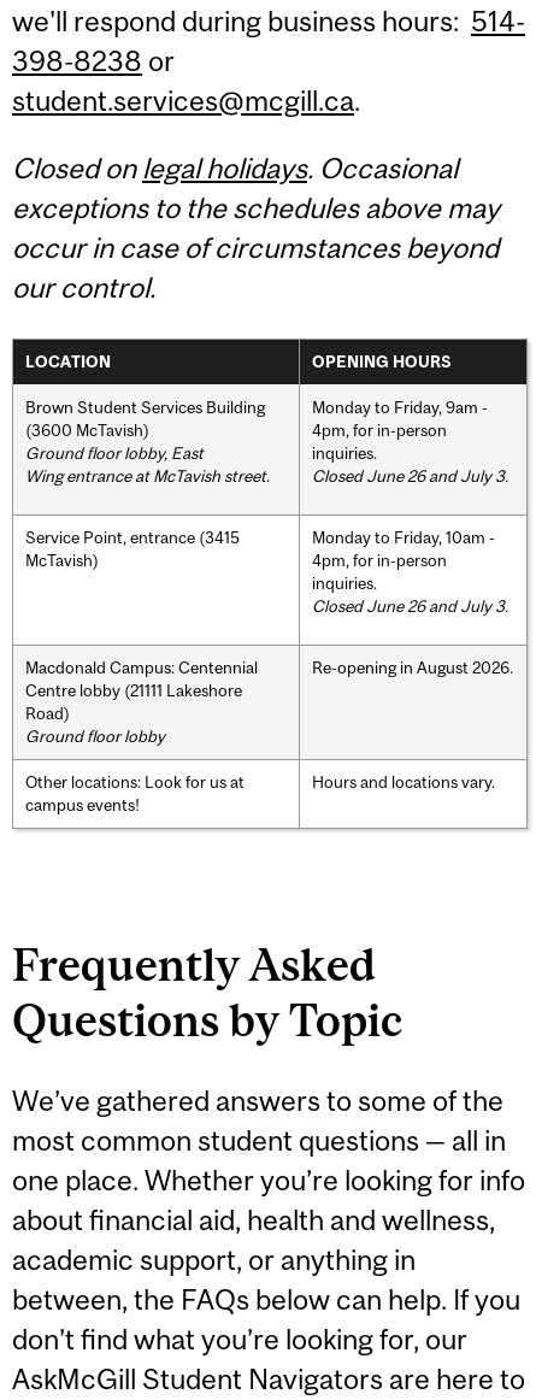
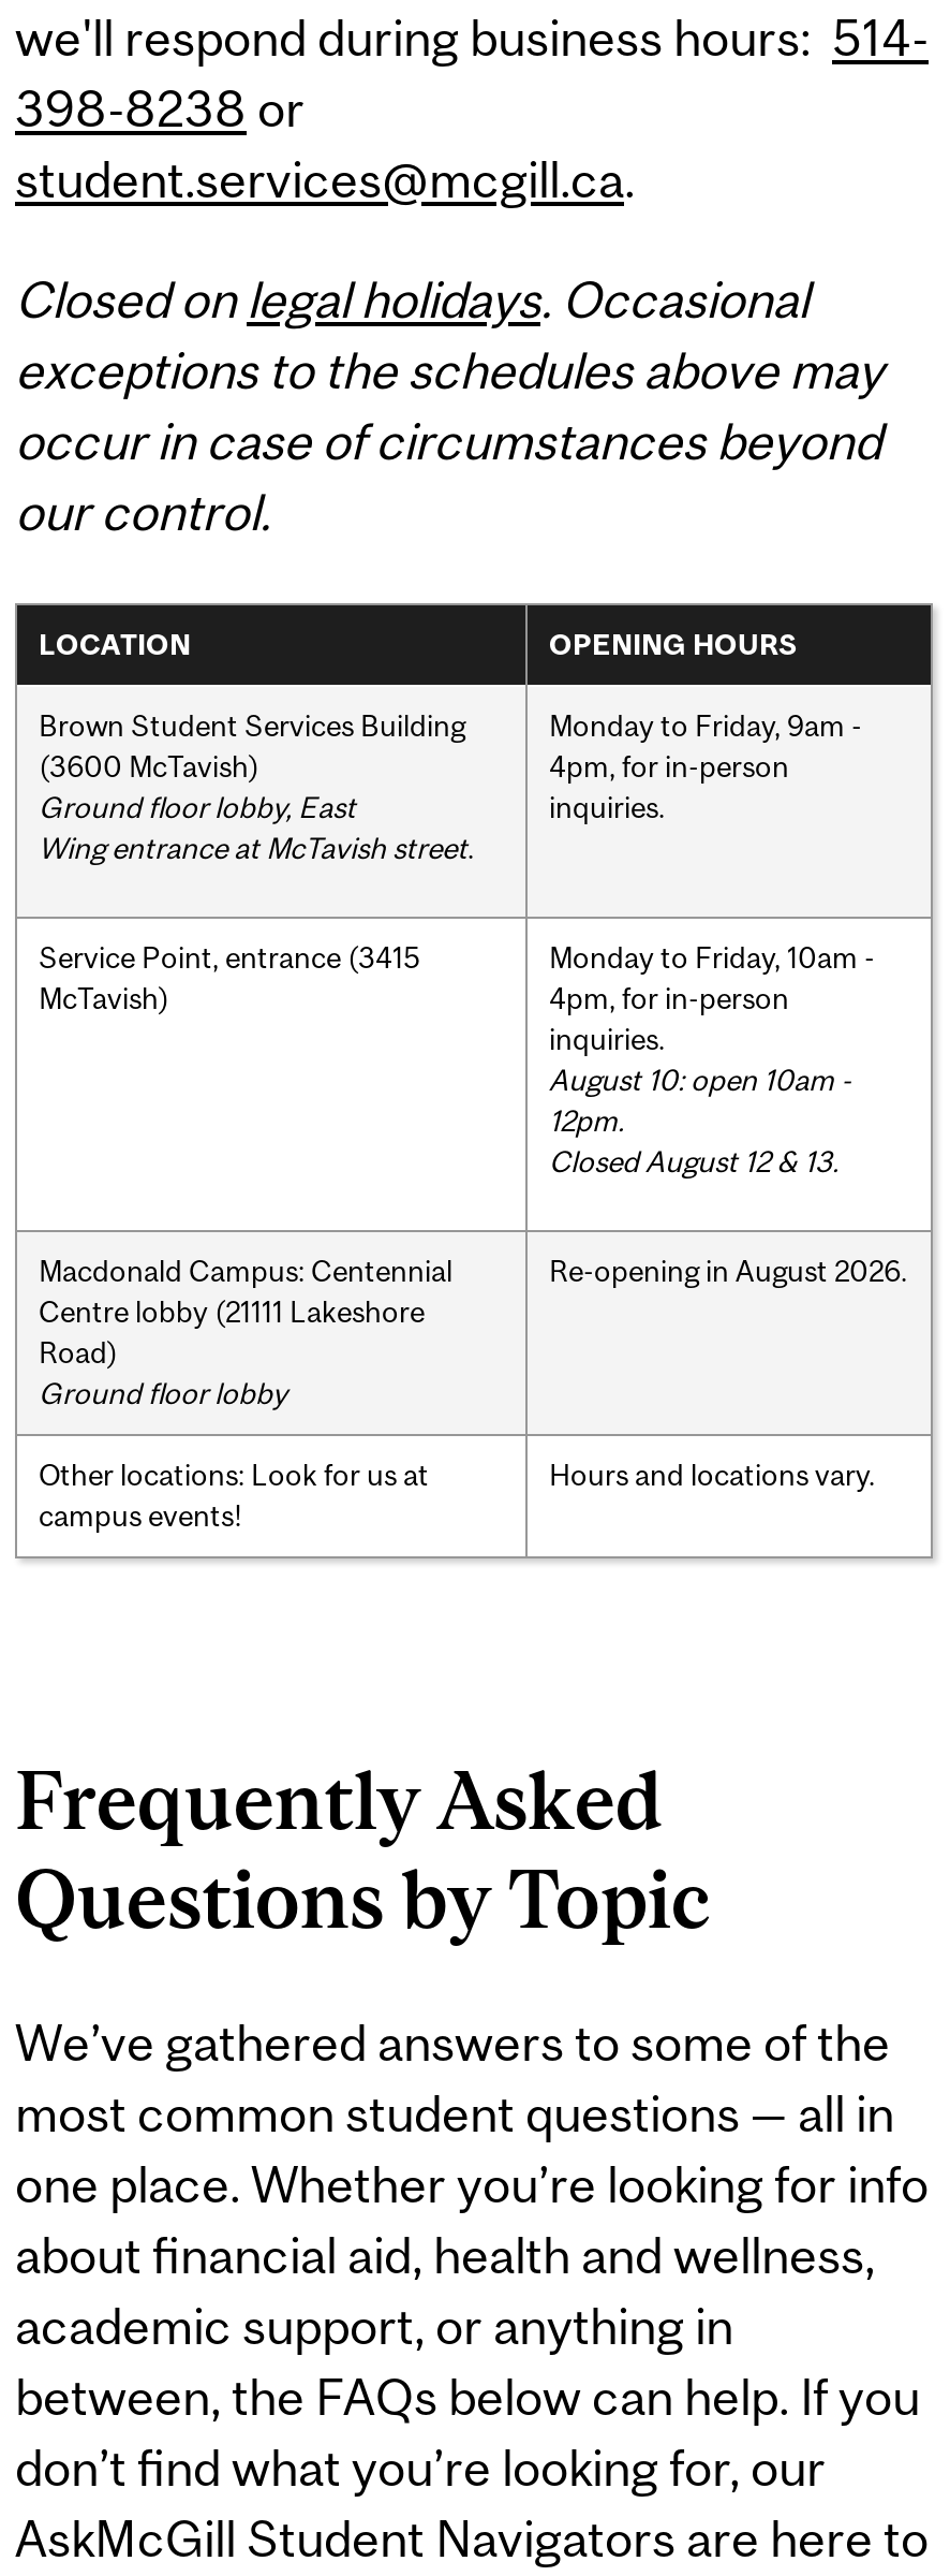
- Closed June 26 and July 3.

- Closed June 26 and July 3.
+ August 10: open 10am -
+ 12pm.
+ Closed August 12 & 13.
